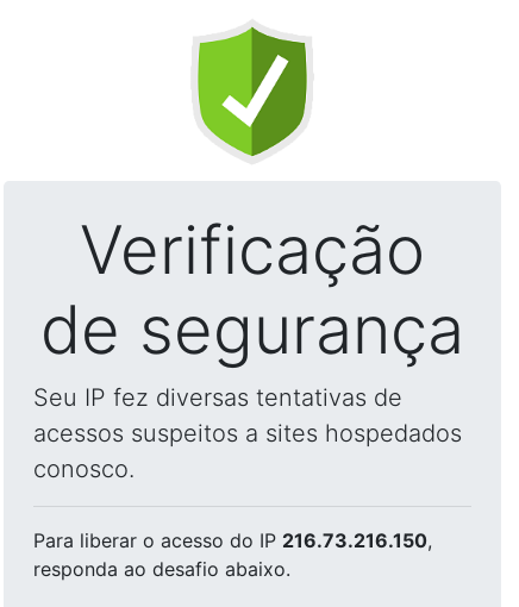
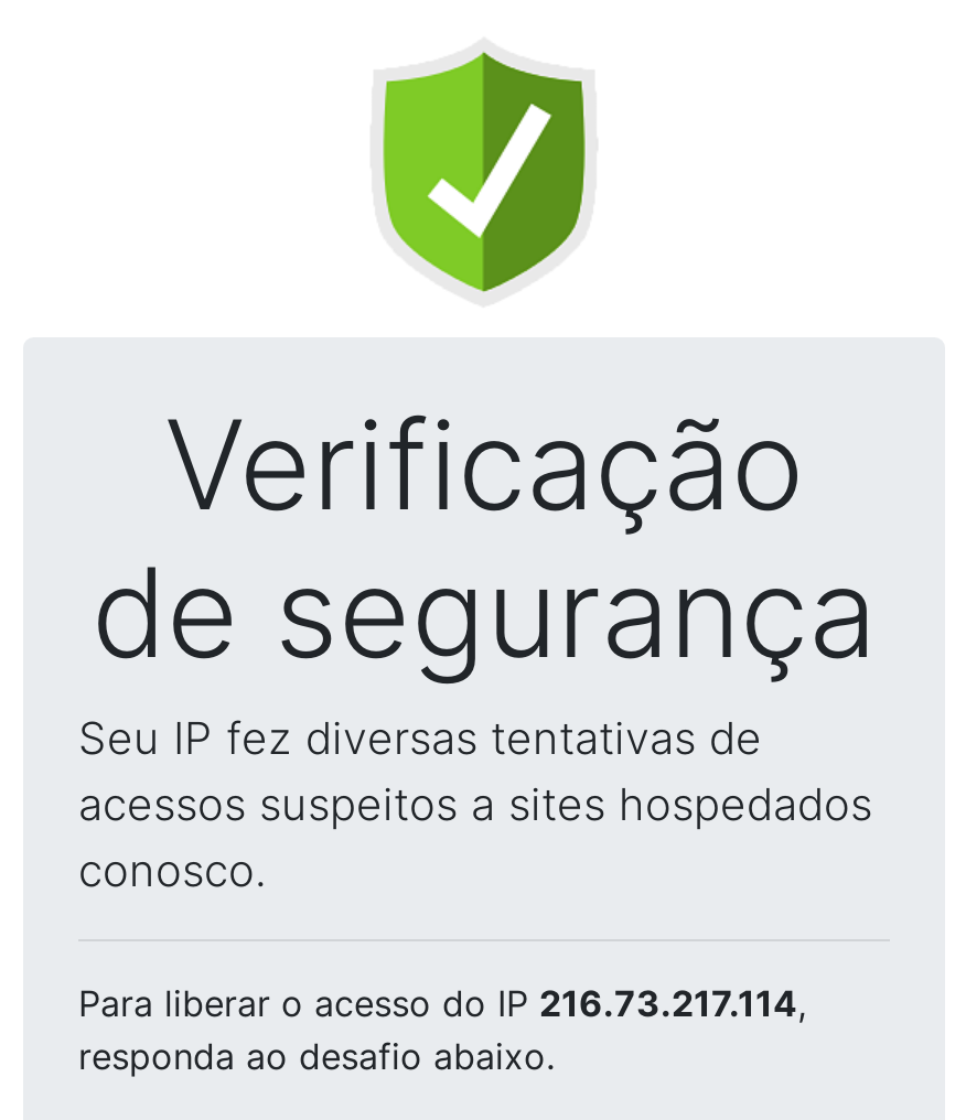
- Para liberar o acesso do IP 216.73.216.150,
+ Para liberar o acesso do IP 216.73.217.114,
